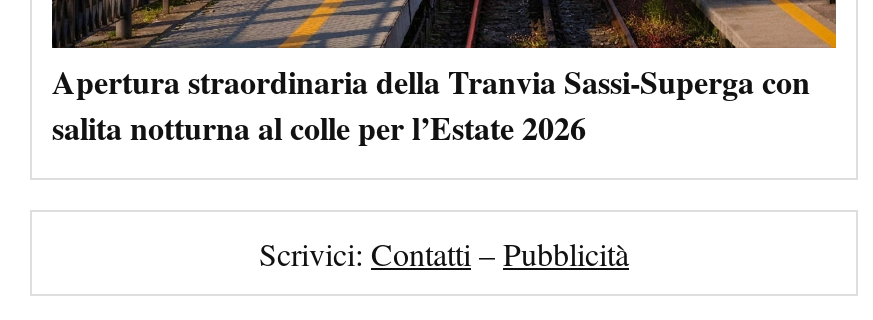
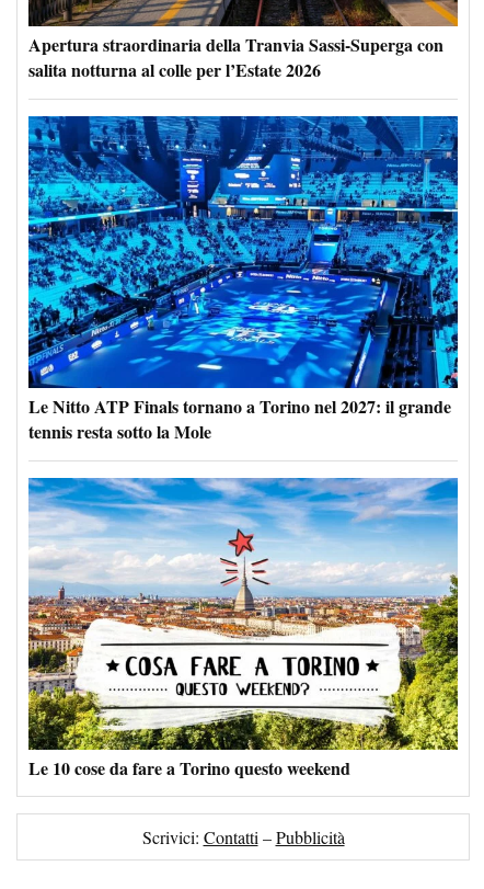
+ [image]
+ Le Nitto ATP Finals tornano a Torino nel 2027: il grande
+ tennis resta sotto la Mole

+ [image]
+ Le 10 cose da fare a Torino questo weekend
